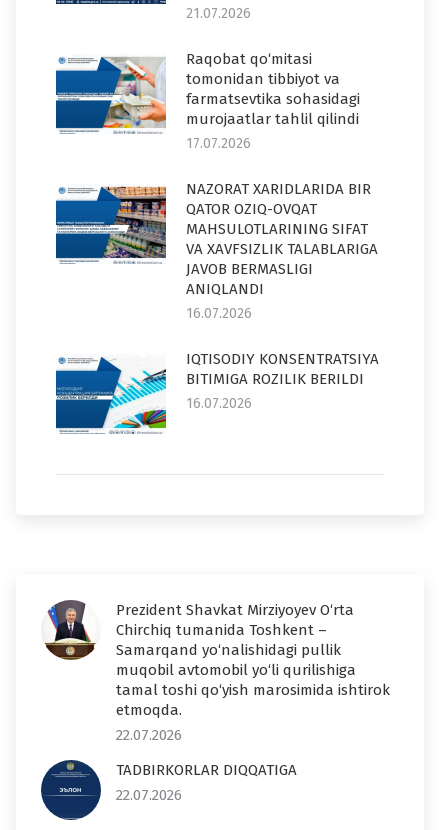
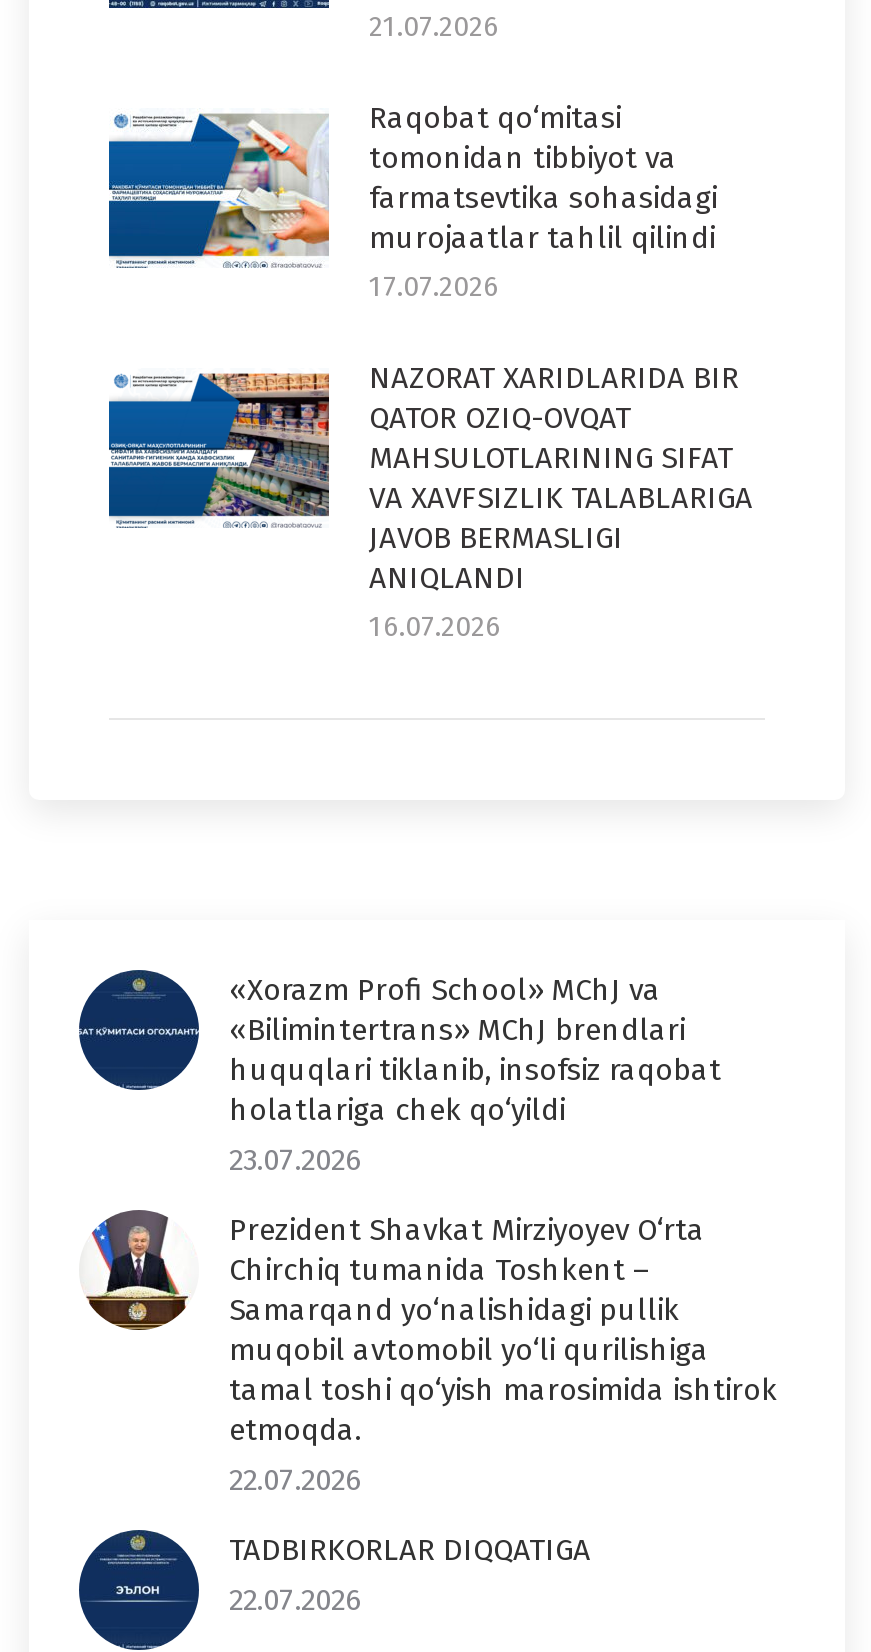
+ [image]

- IQTISODIY KONSENTRATSIYA
- BITIMIGA ROZILIK BERILDI
- 16.07.2026
+ «Xorazm Profi School» MChJ va
+ «Bilimintertrans» MChJ brendlari
+ huquqlari tiklanib, insofsiz raqobat
+ holatlariga chek qo‘yildi
+ 23.07.2026

- [image]
